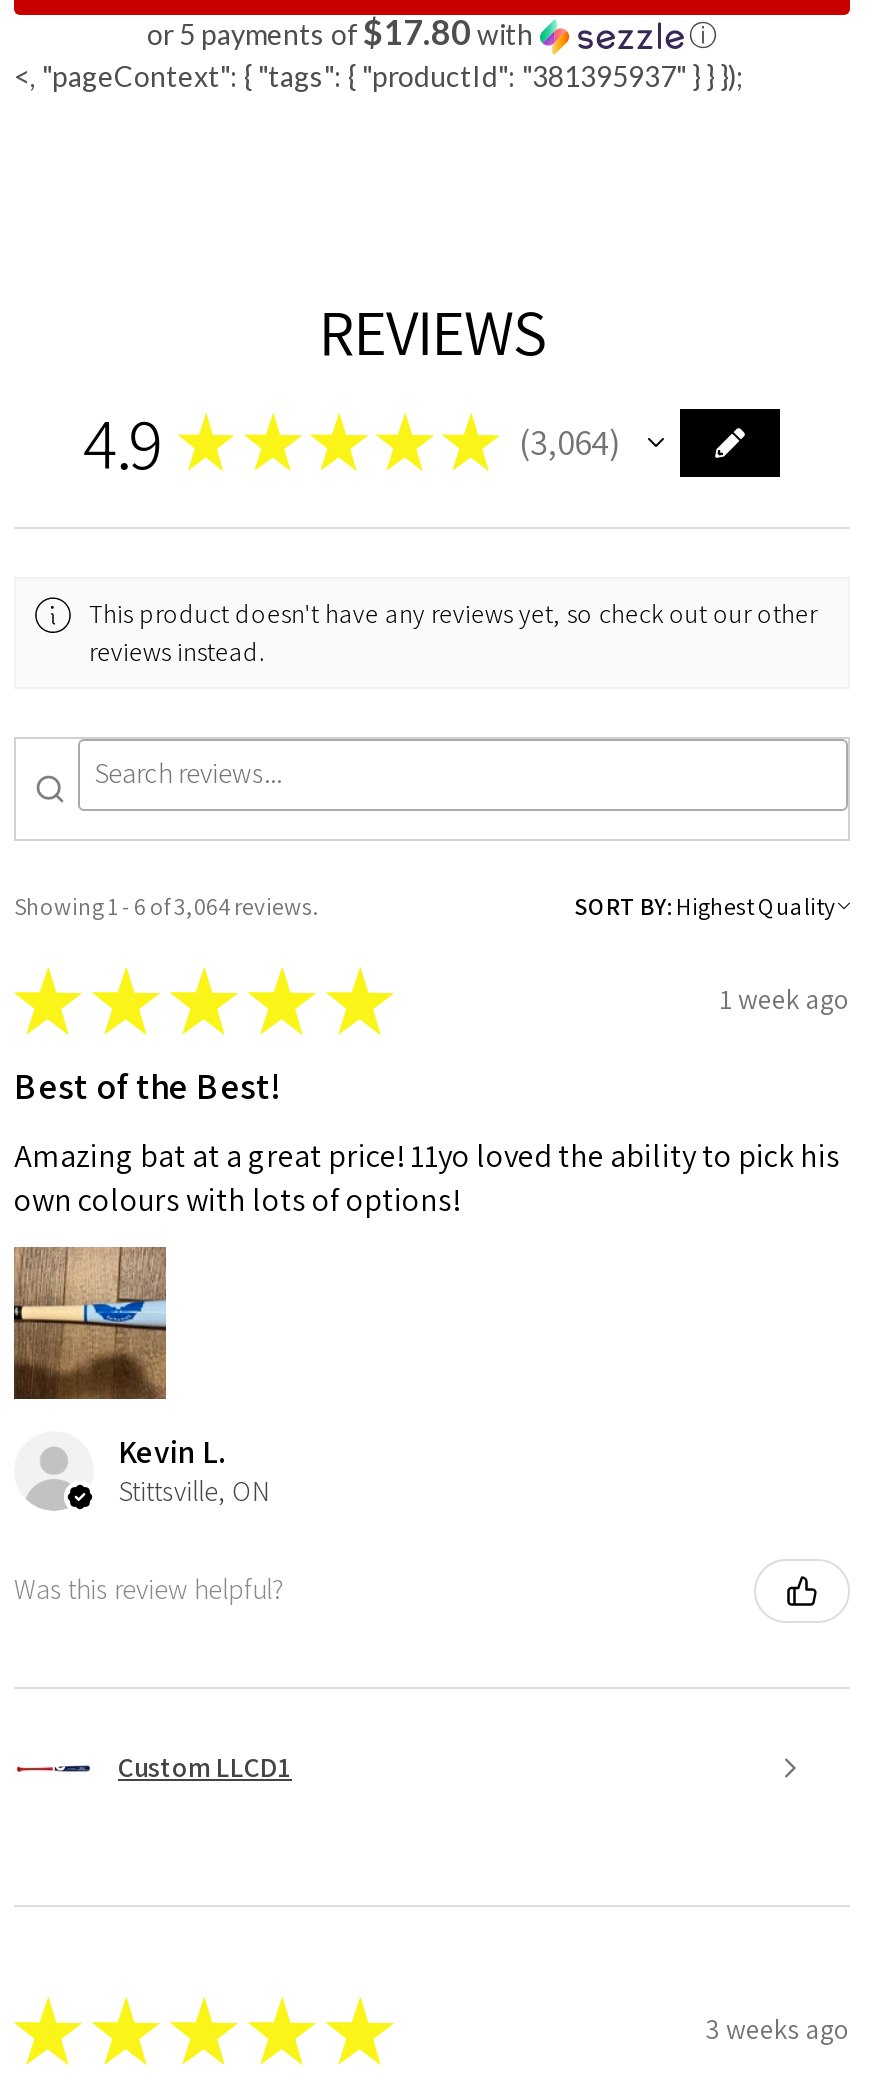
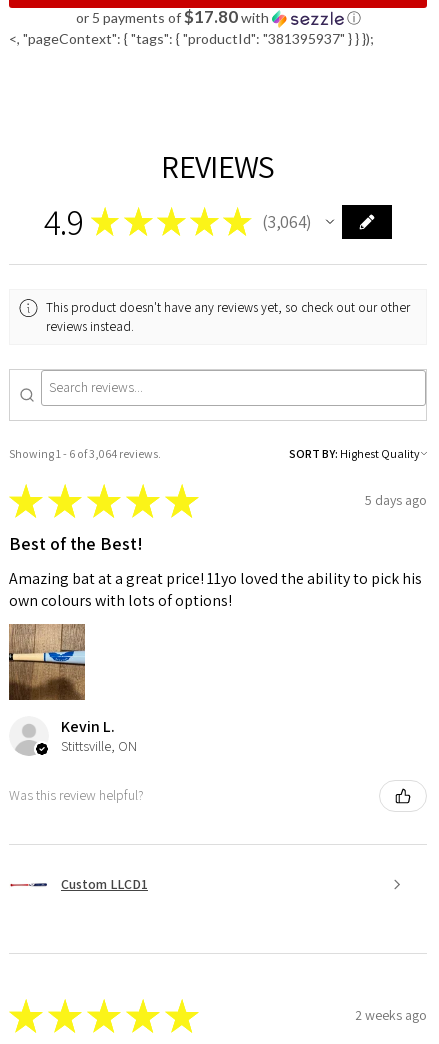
- 1 week ago
+ 5 days ago

- 3 weeks ago
+ 2 weeks ago
